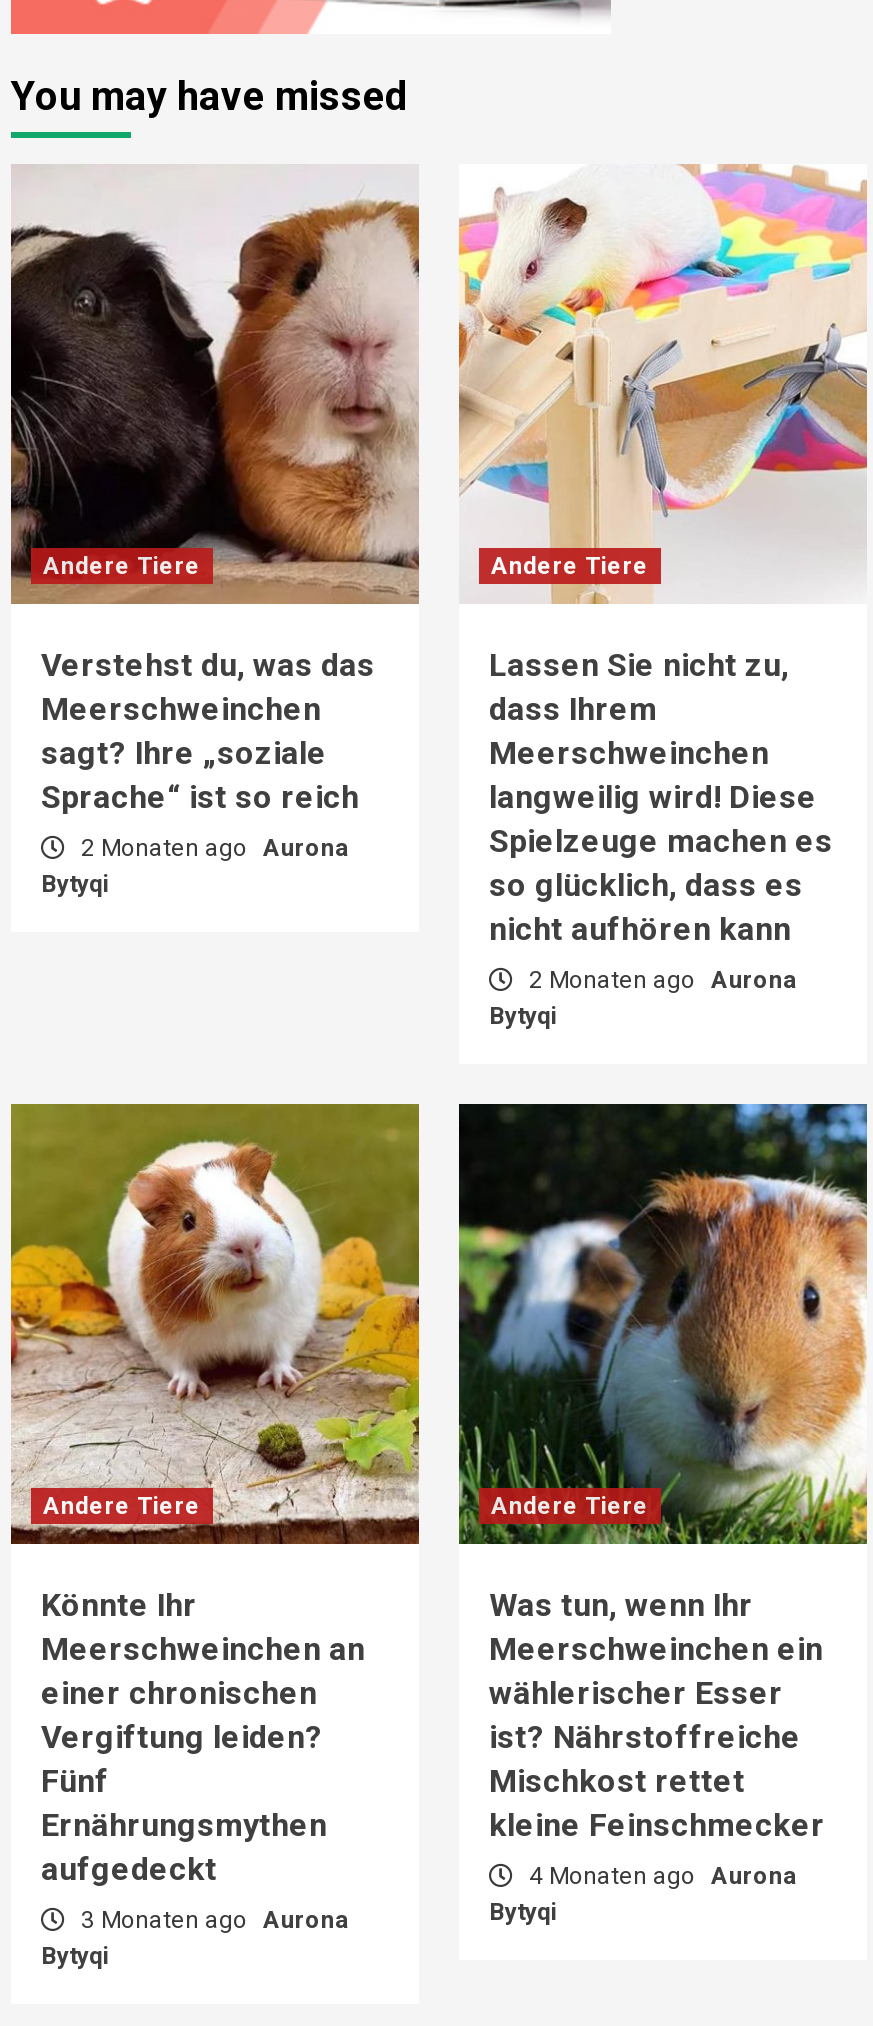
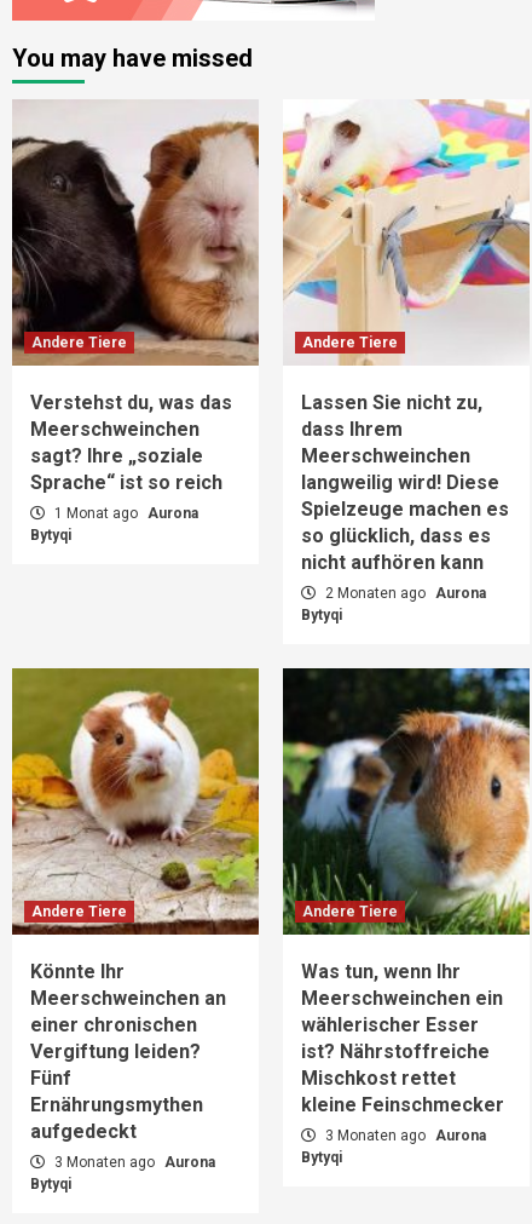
- 2 Monaten ago Aurona
+ 1 Monat ago Aurona

- 4 Monaten ago Aurona
+ 3 Monaten ago Aurona
